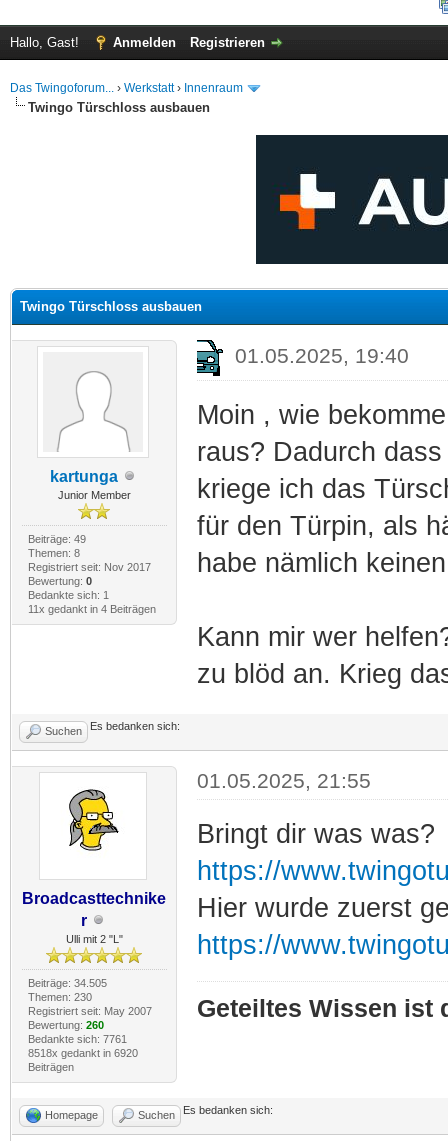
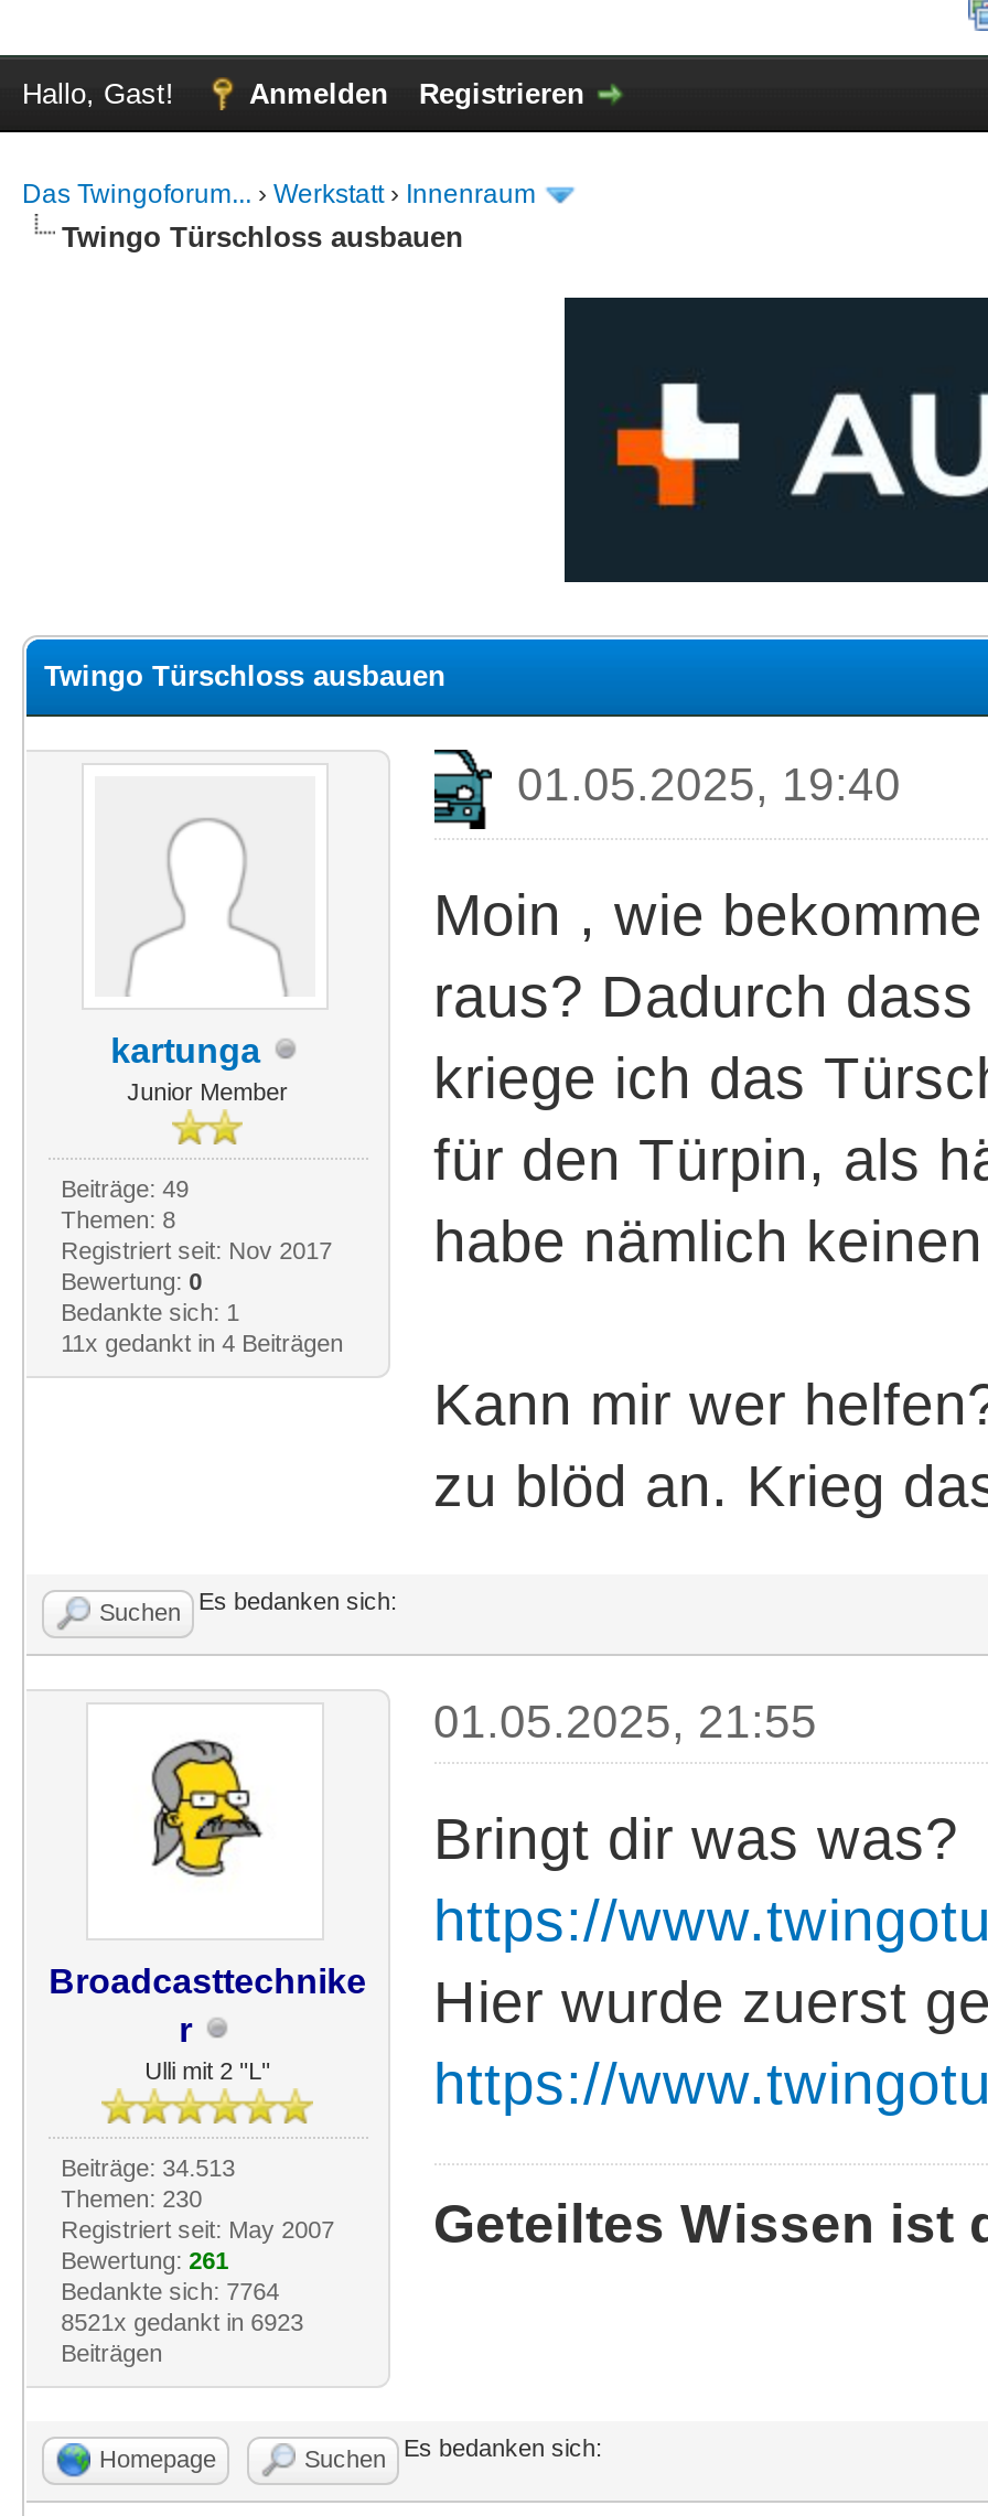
- Beiträge: 34.505
+ Beiträge: 34.513

- Bewertung: 260
+ Bewertung: 261

- Bedankte sich: 7761
+ Bedankte sich: 7764

- 8518x gedankt in 6920
+ 8521x gedankt in 6923
